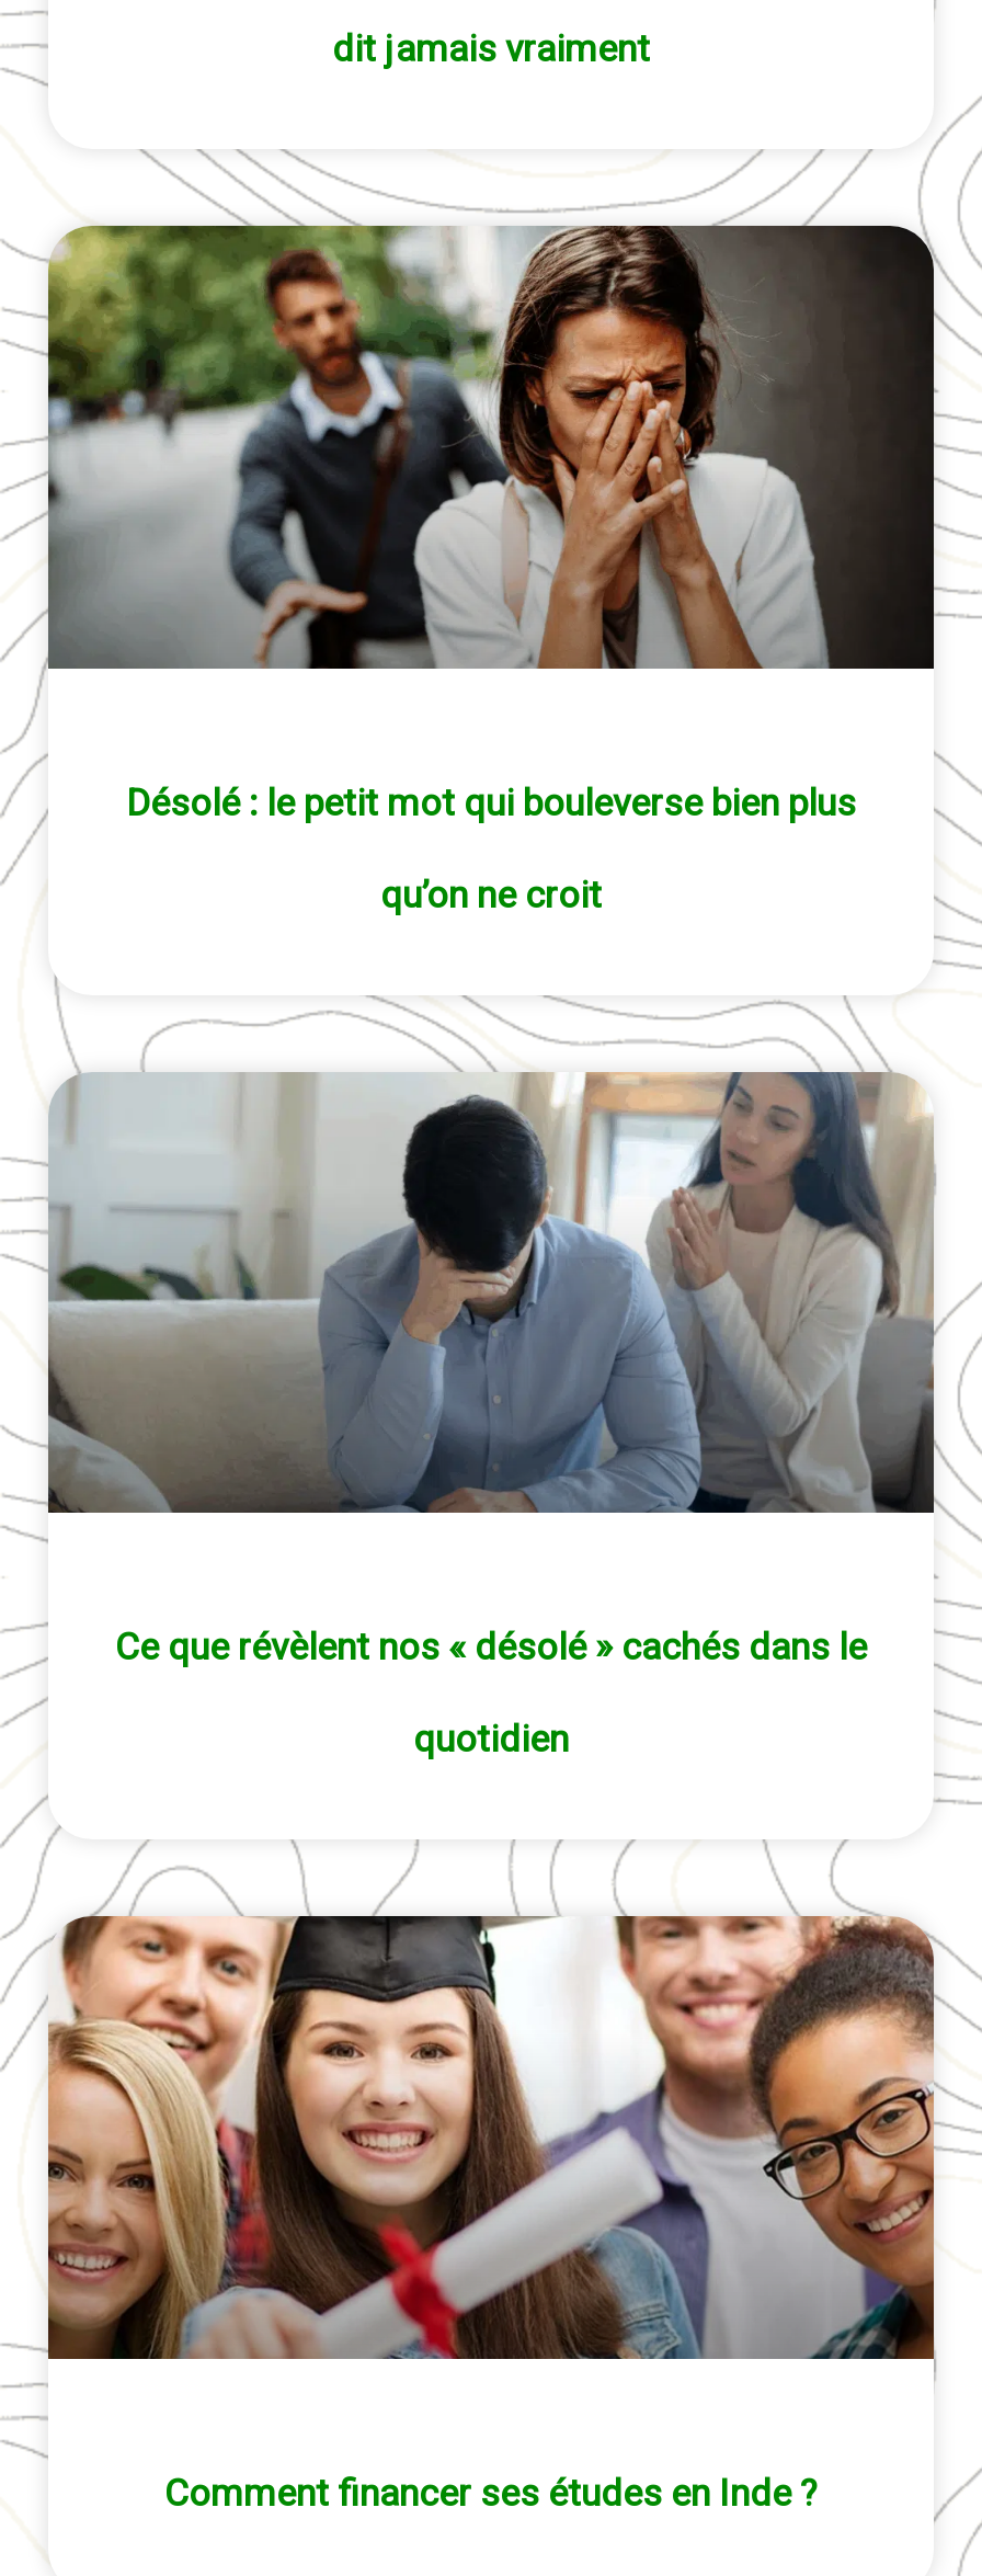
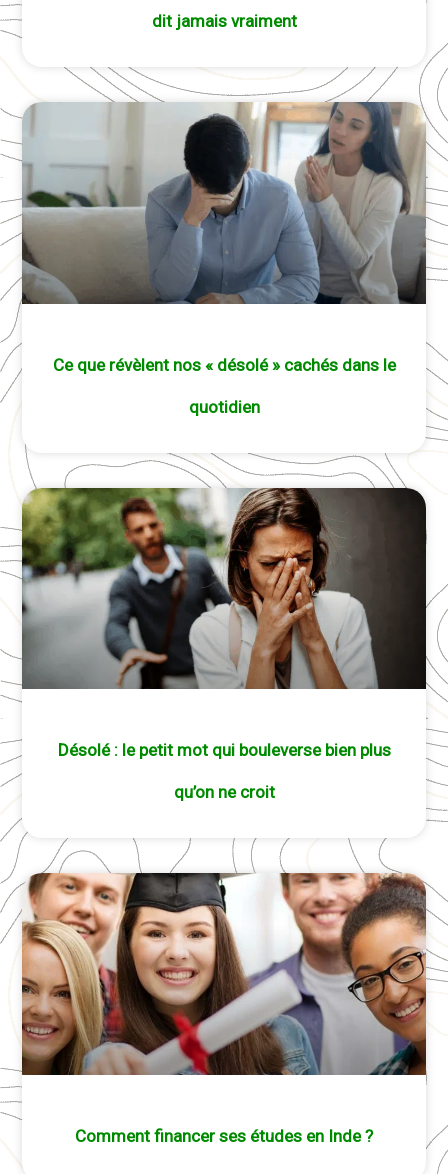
moved down: [image]

moved down: Désolé : le petit mot qui bouleverse bien plus | qu’on ne croit

moved up: [image]

moved up: Ce que révèlent nos « désolé » cachés dans le | quotidien
